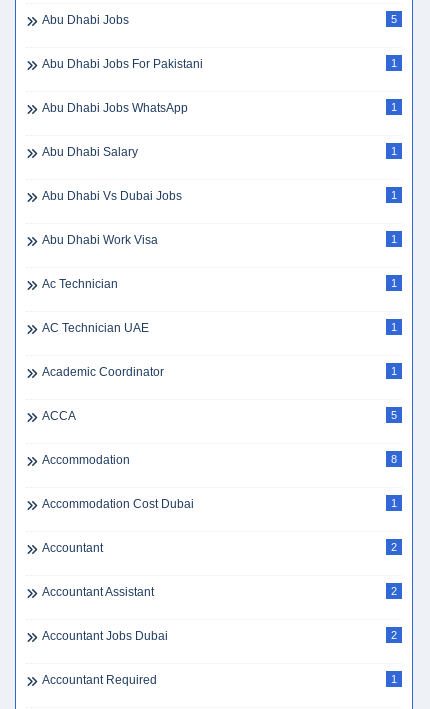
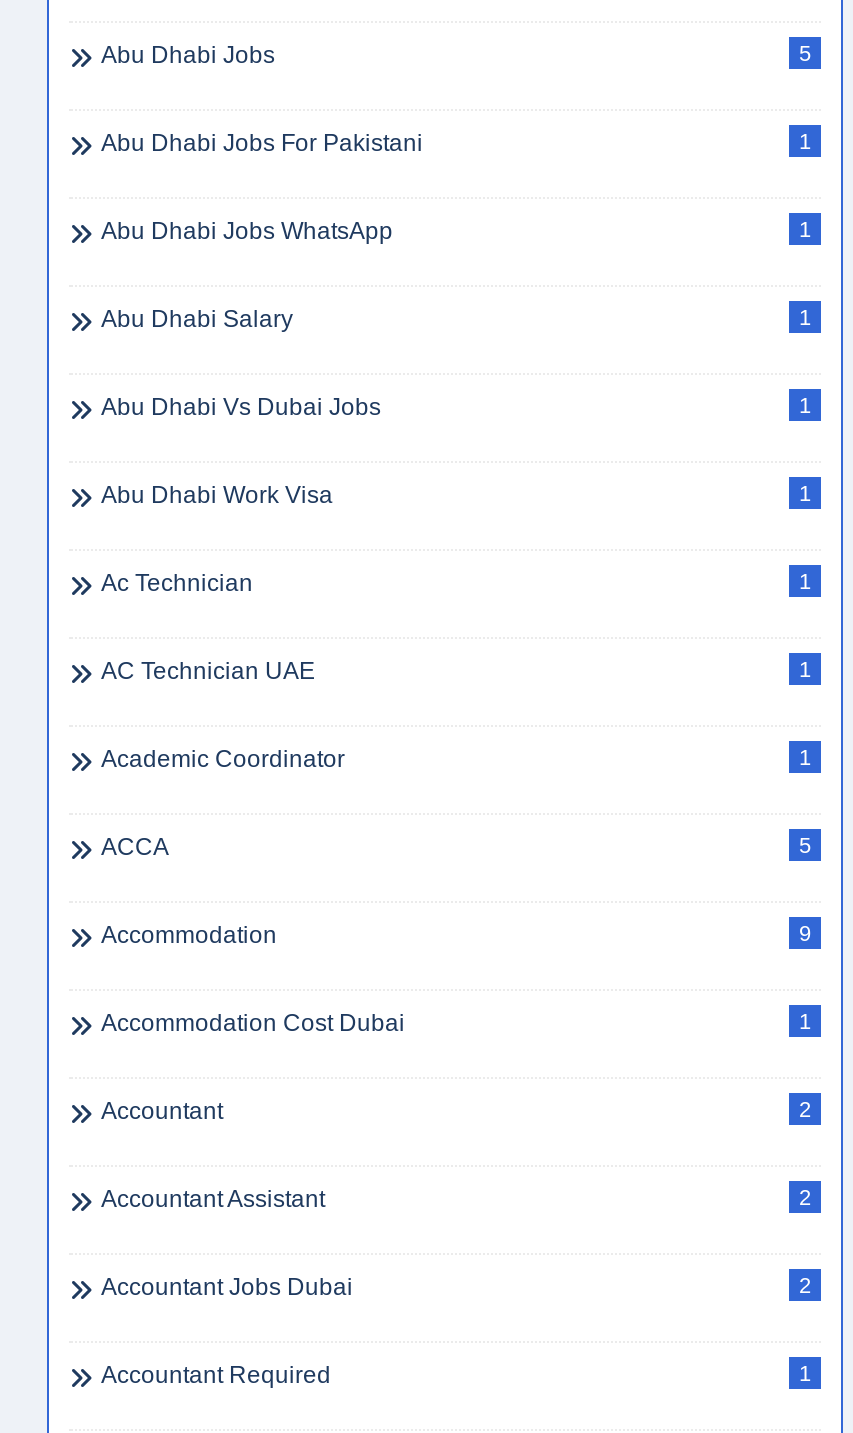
- 8
+ 9
